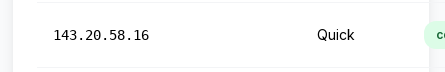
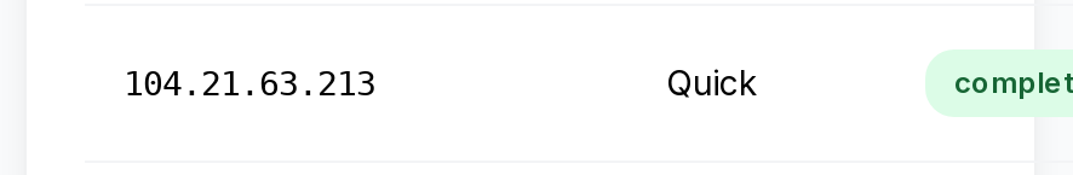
- 143.20.58.16
+ 104.21.63.213
